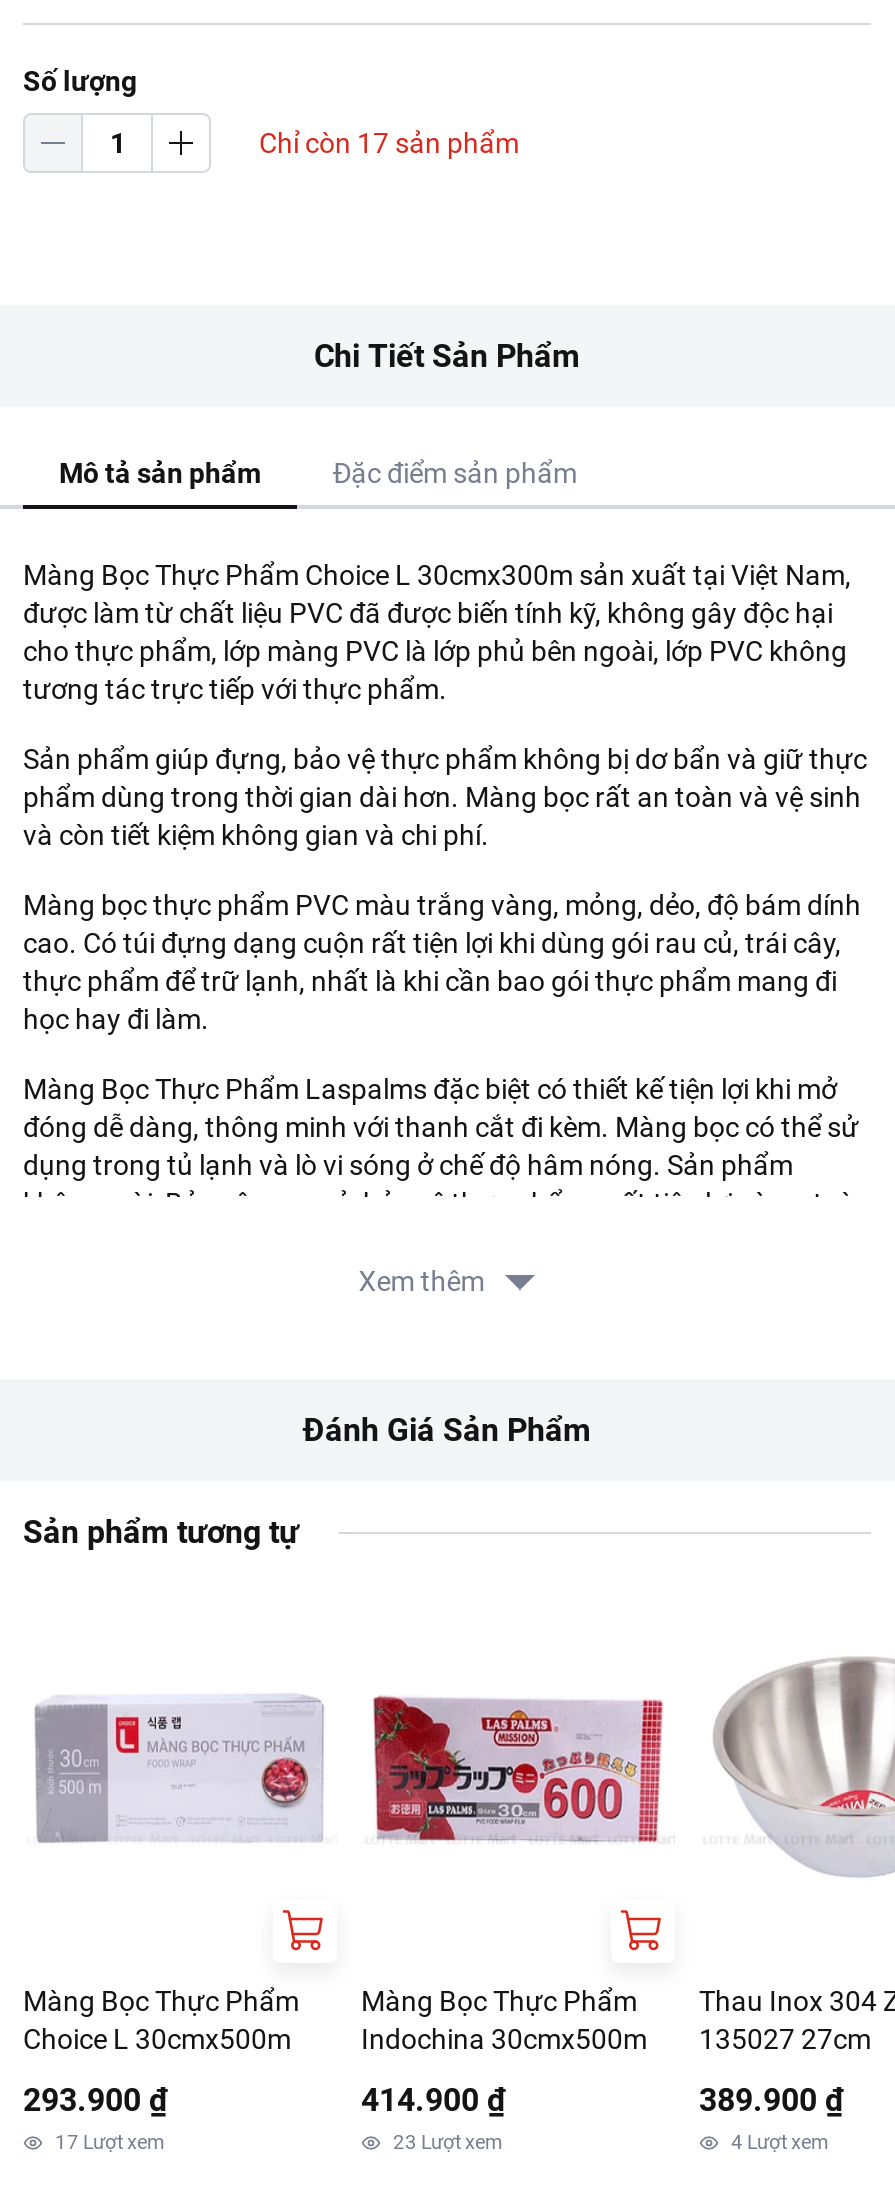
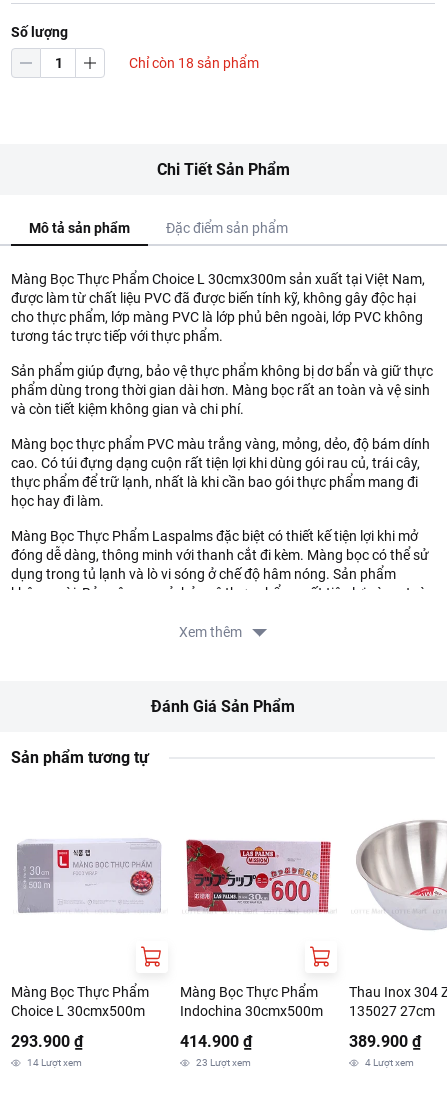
- Chỉ còn 17 sản phẩm
+ Chỉ còn 18 sản phẩm

- 17 Lượt xem
+ 14 Lượt xem
